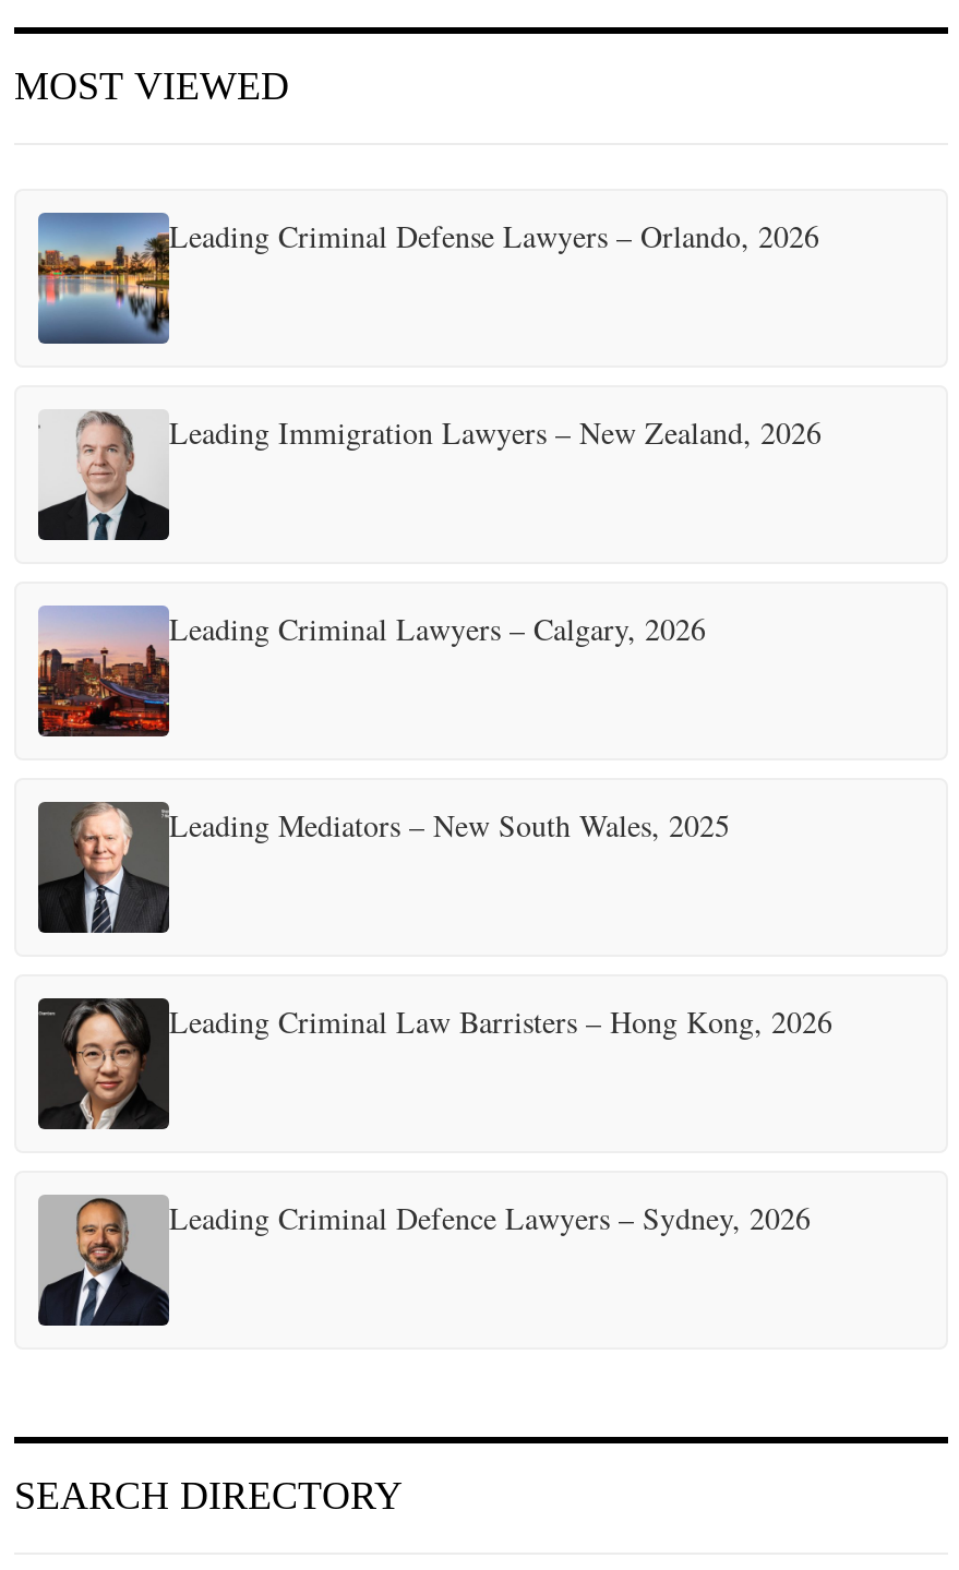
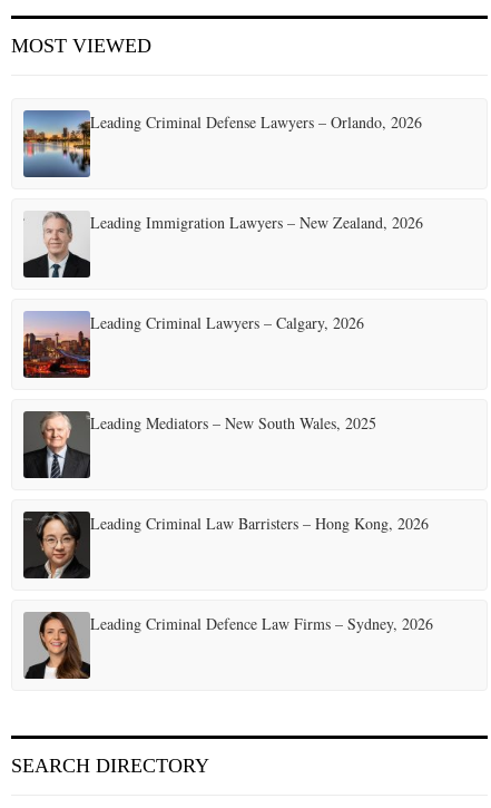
- [image]
- Leading Criminal Defence Lawyers – Sydney, 2026
+ [image]
+ Leading Criminal Defence Law Firms – Sydney, 2026
